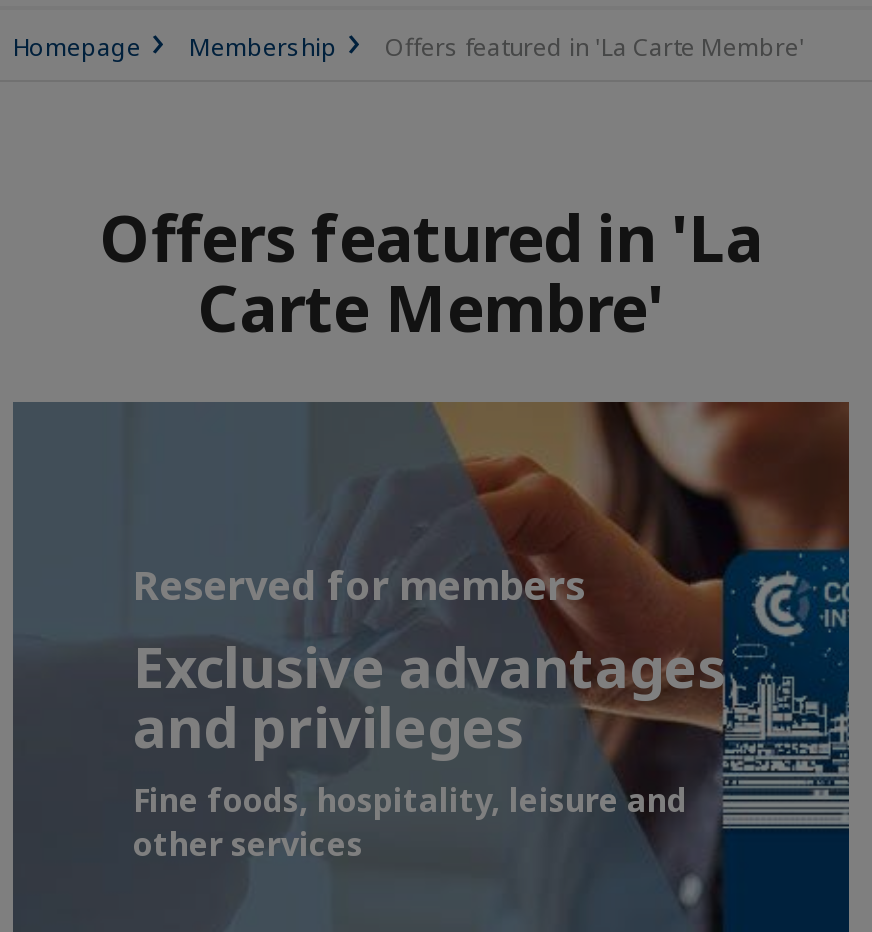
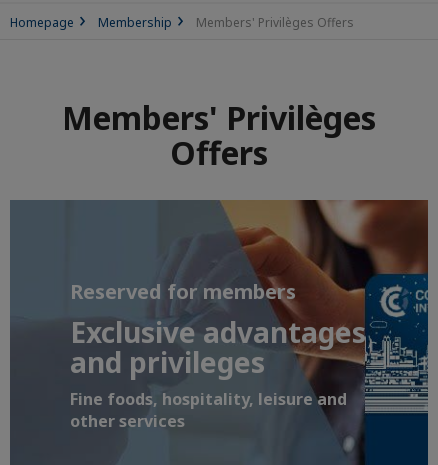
- Offers featured in 'La Carte Membre'
+ Members' Privilèges Offers

- Offers featured in 'La
- Carte Membre'
+ Members' Privilèges
+ Offers
